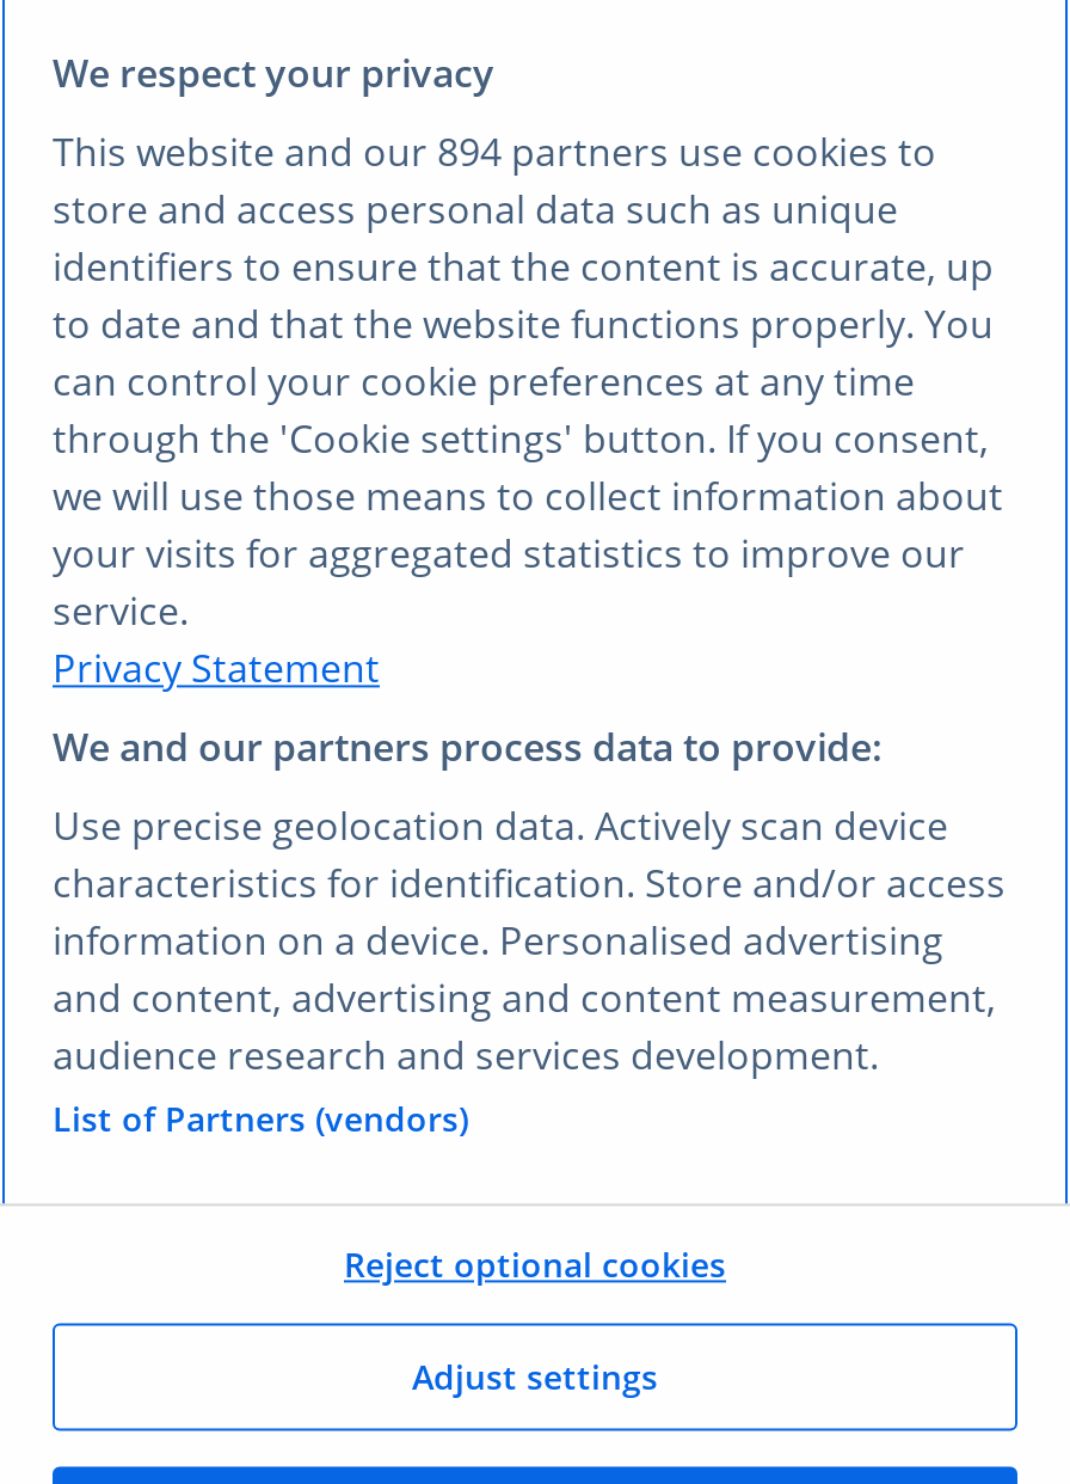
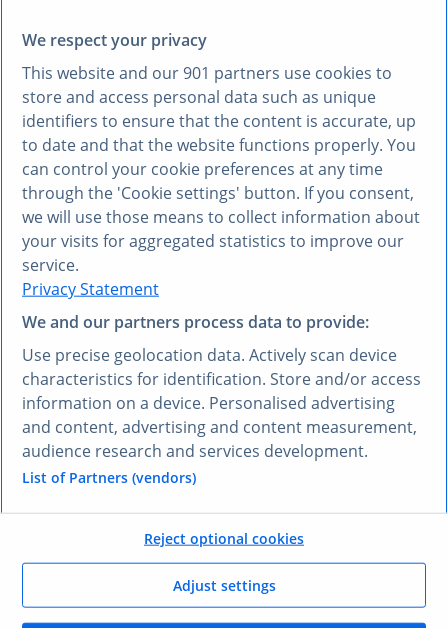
- This website and our 894 partners use cookies to
+ This website and our 901 partners use cookies to
